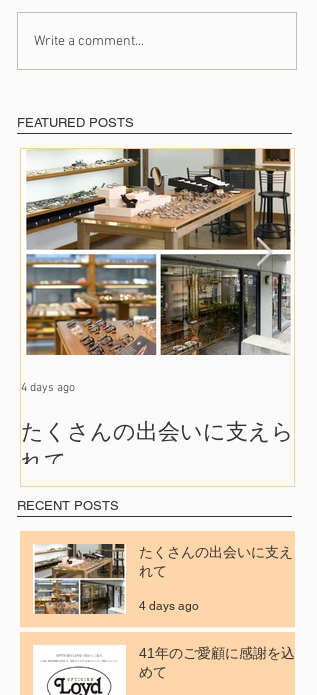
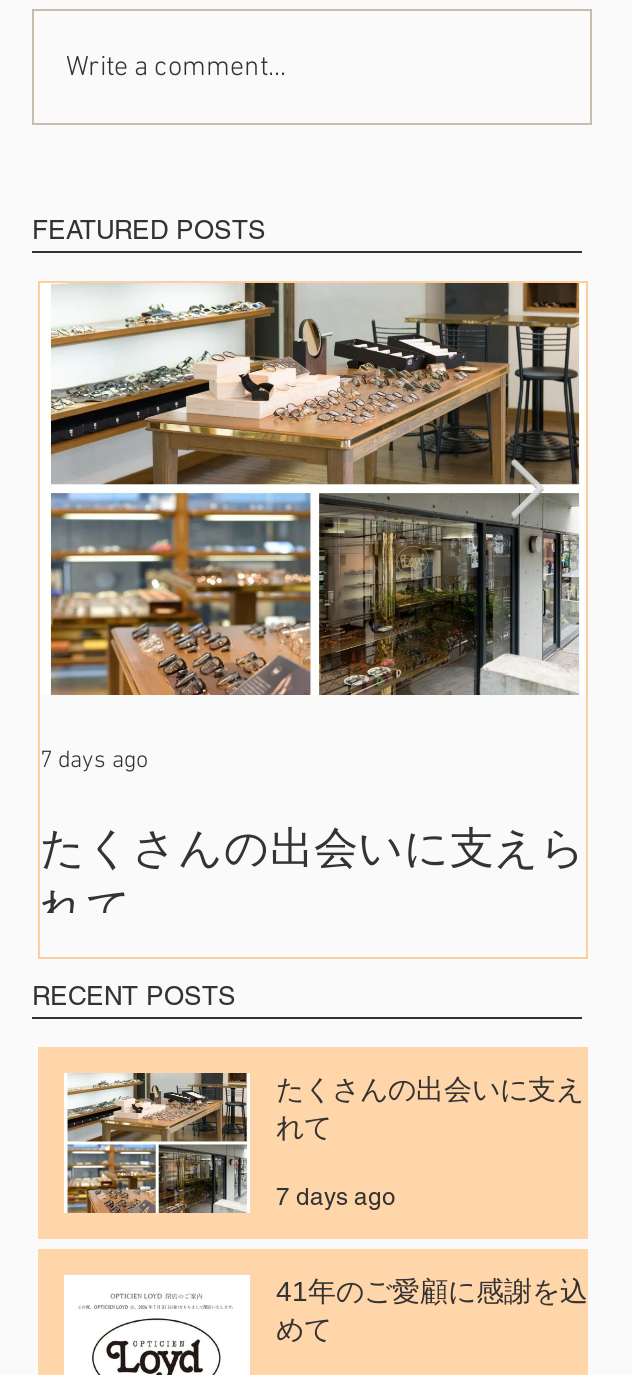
- 4 days ago
+ 7 days ago

- 4 days ago
+ 7 days ago
